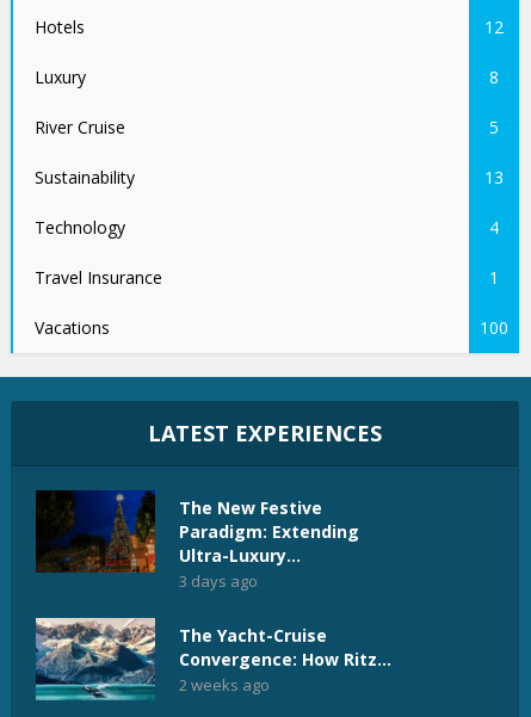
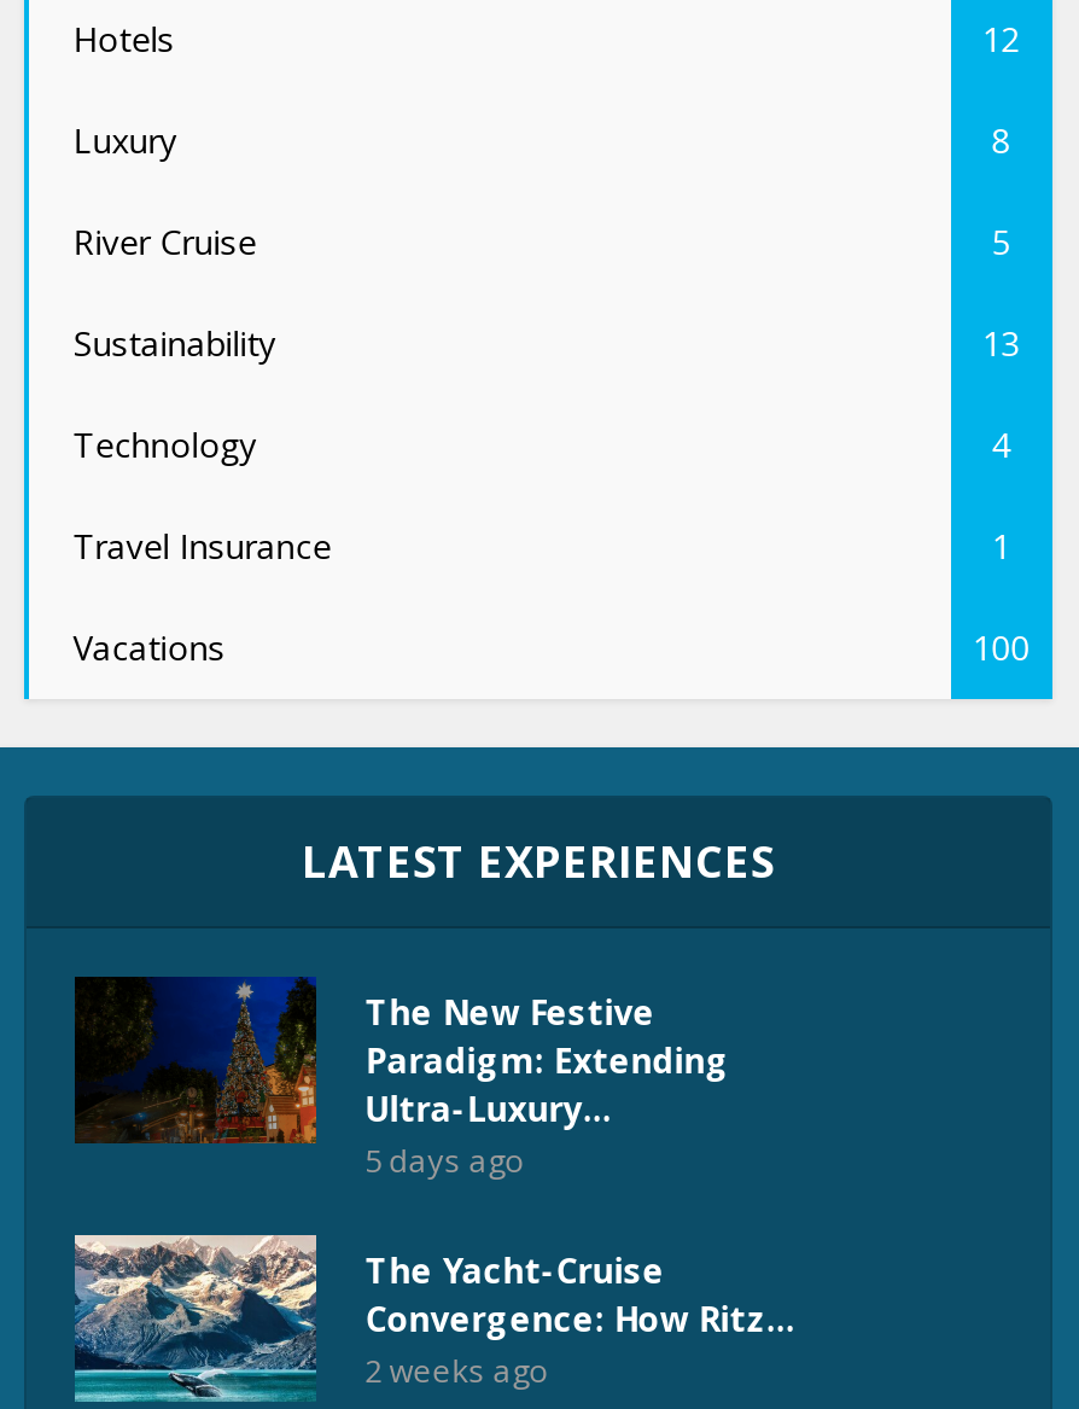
- 3 days ago
+ 5 days ago
